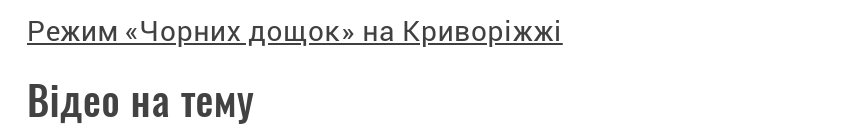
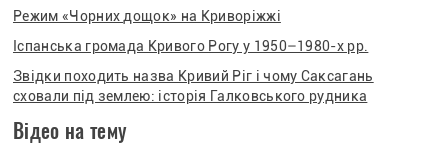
+ Іспанська громада Кривого Рогу у 1950–1980-х рр.
+ Звідки походить назва Кривий Ріг і чому Саксагань
+ сховали під землею: історія Галковського рудника
